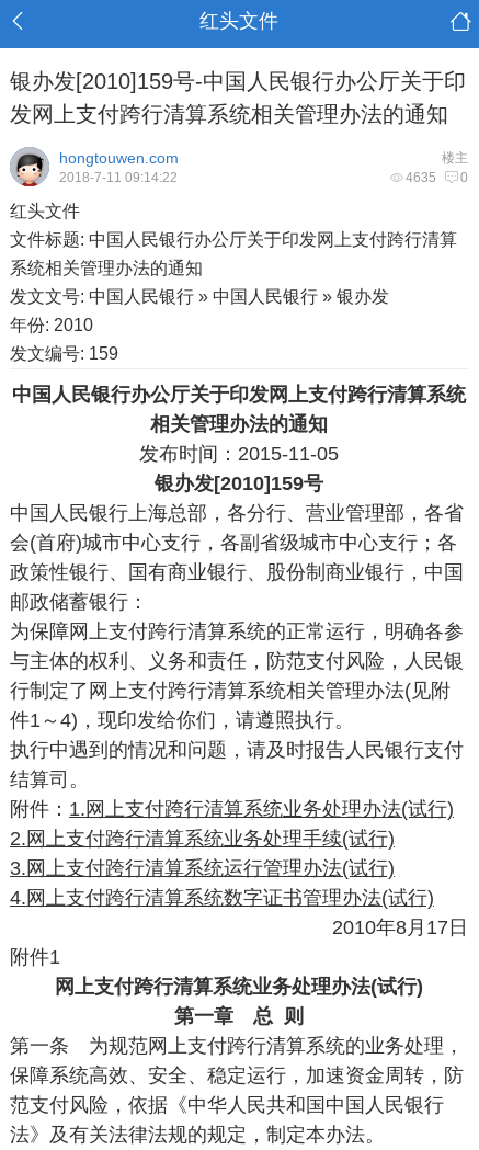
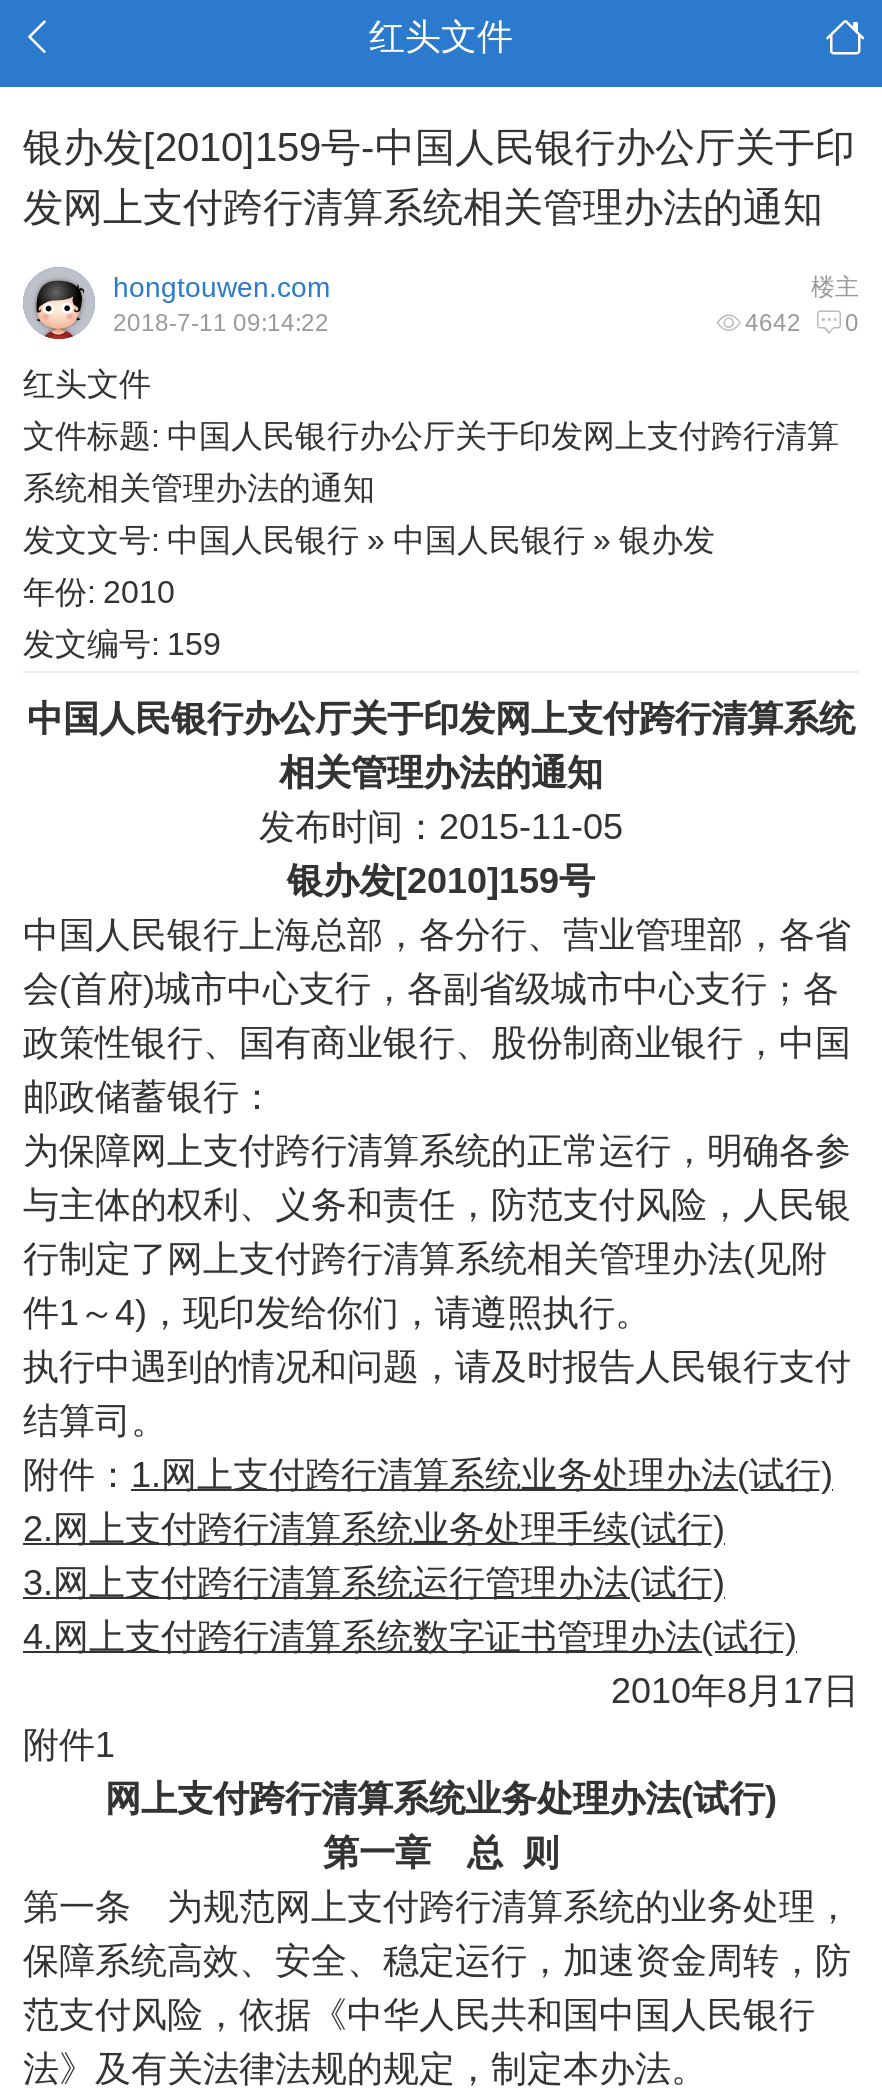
- 4635 0
+ 4642 0
